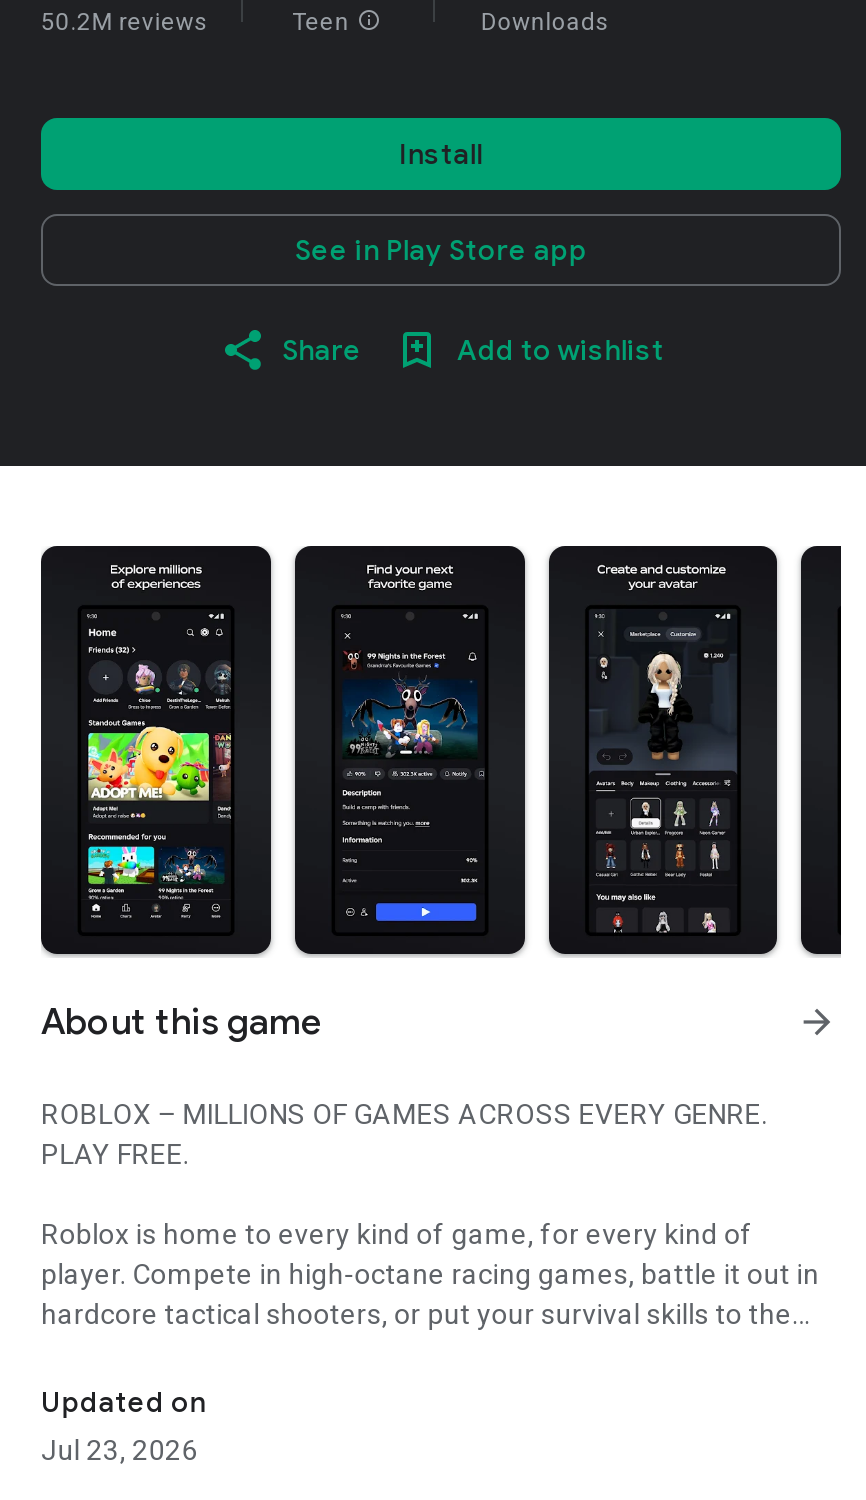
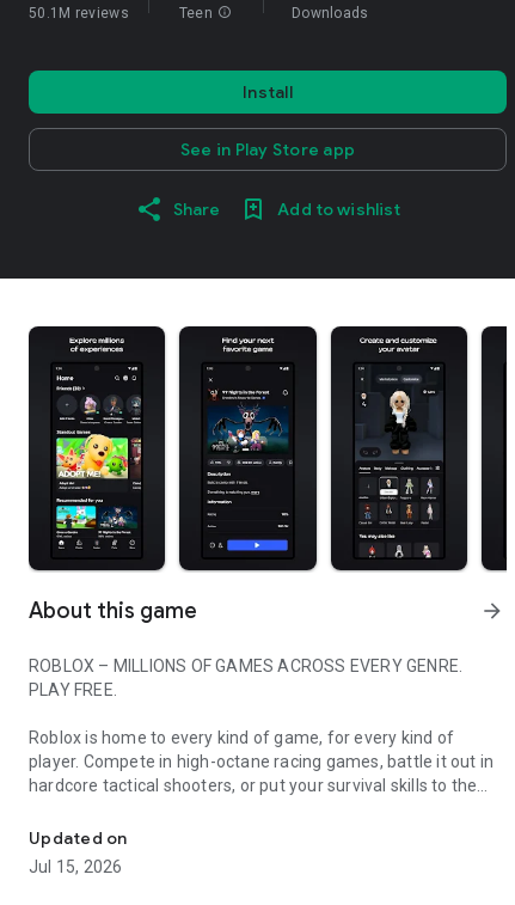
- 50.2M reviews
+ 50.1M reviews

- Jul 23, 2026
+ Jul 15, 2026
